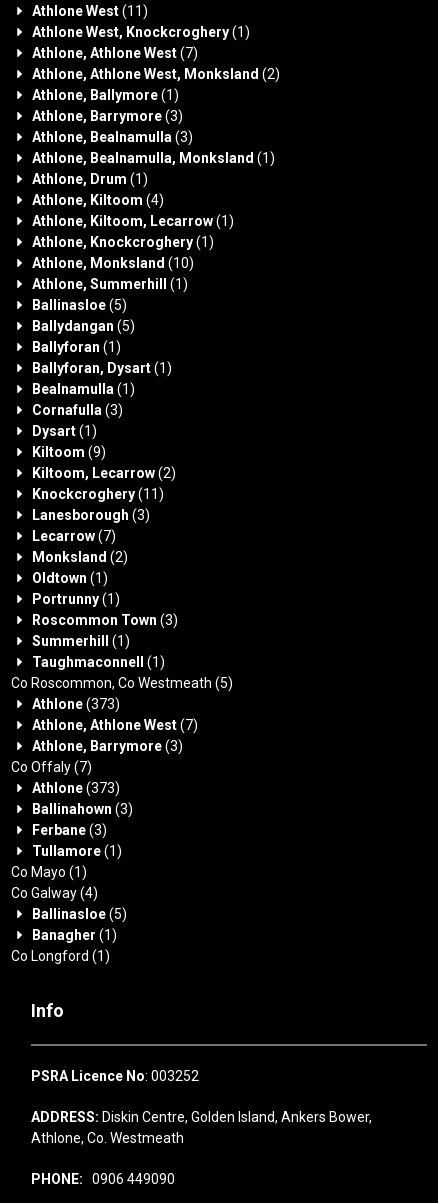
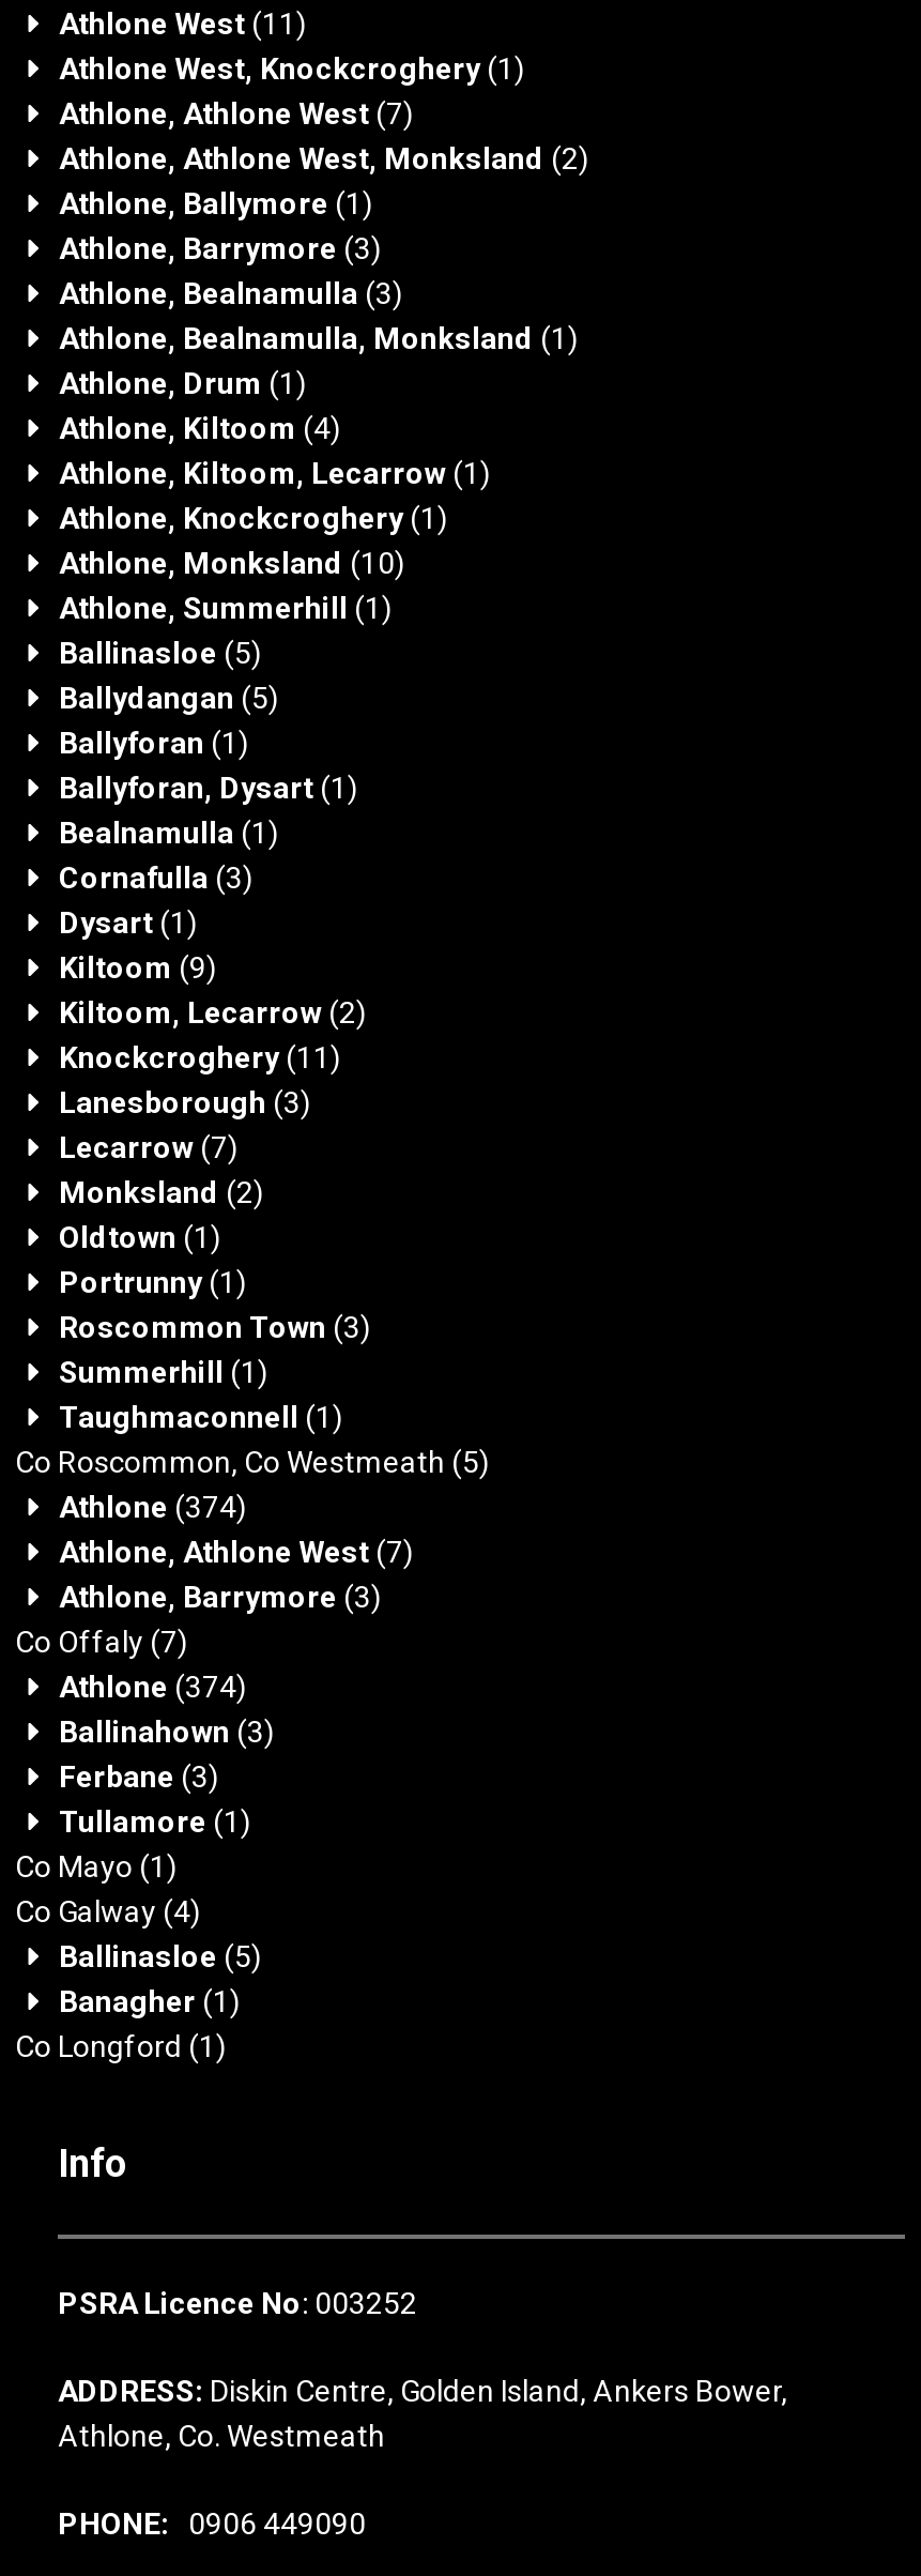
- Athlone (373)
+ Athlone (374)

- Athlone (373)
+ Athlone (374)
